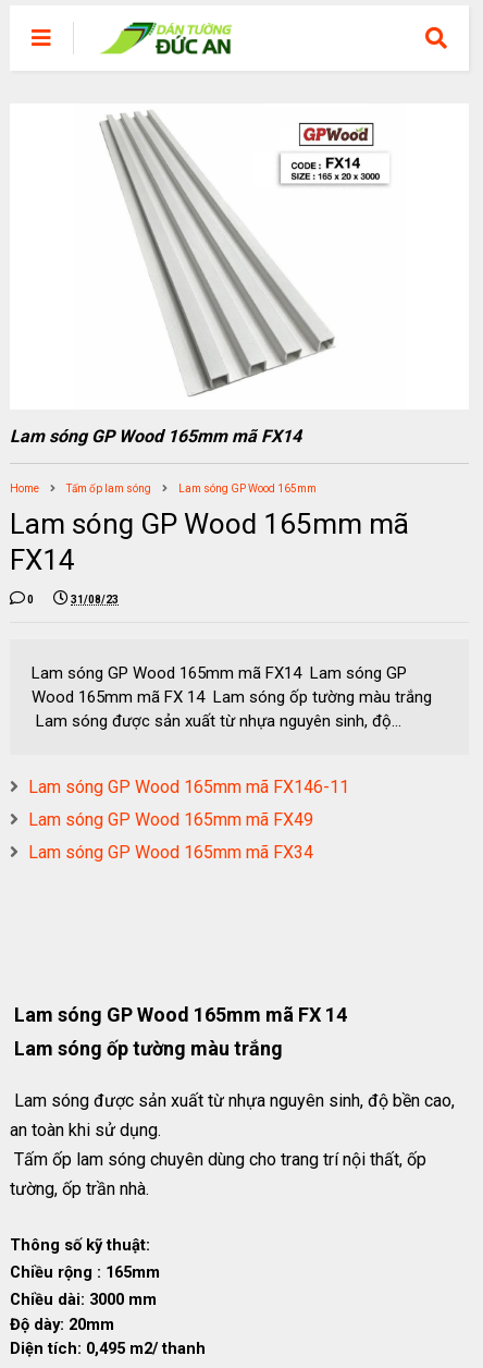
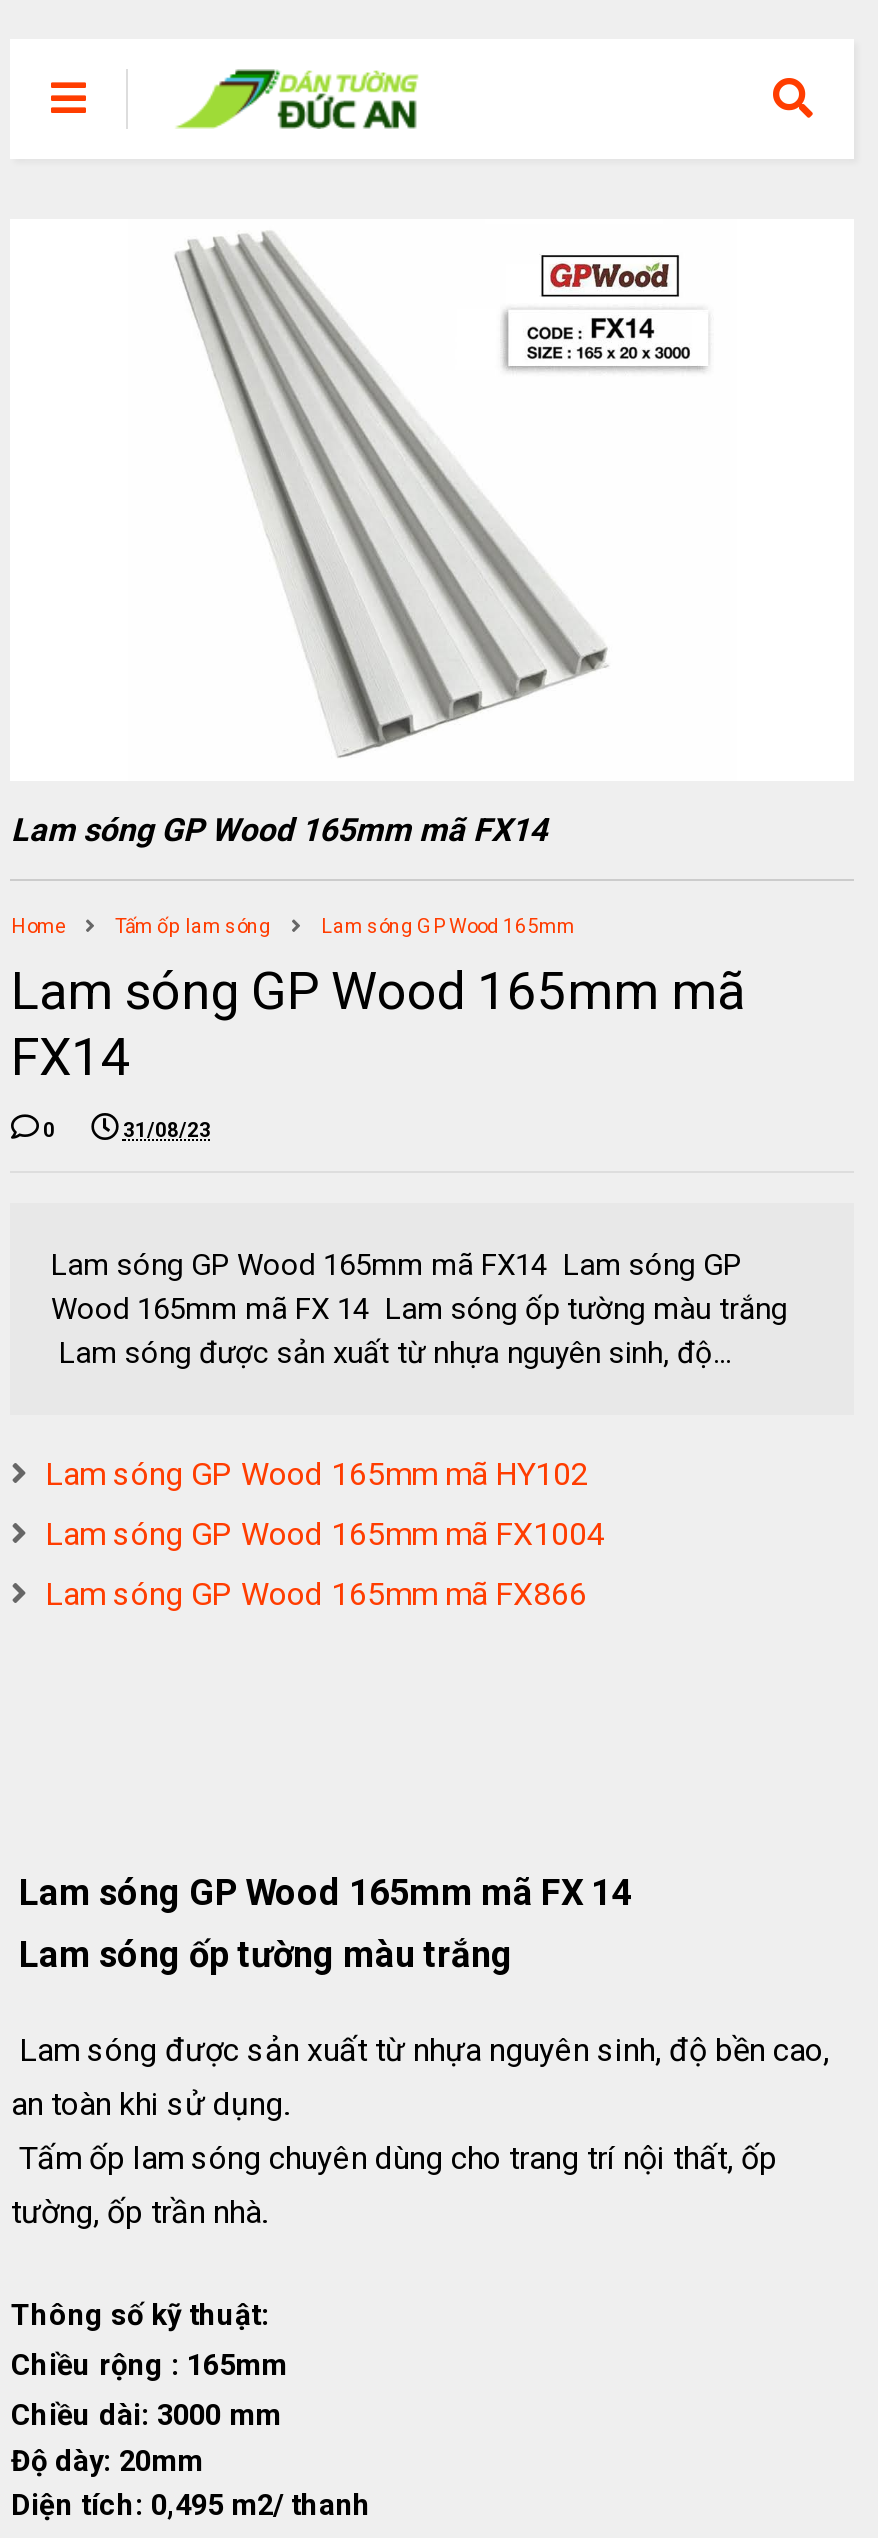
- Lam sóng GP Wood 165mm mã FX146-11
+ Lam sóng GP Wood 165mm mã HY102

- Lam sóng GP Wood 165mm mã FX49
+ Lam sóng GP Wood 165mm mã FX1004

- Lam sóng GP Wood 165mm mã FX34
+ Lam sóng GP Wood 165mm mã FX866
